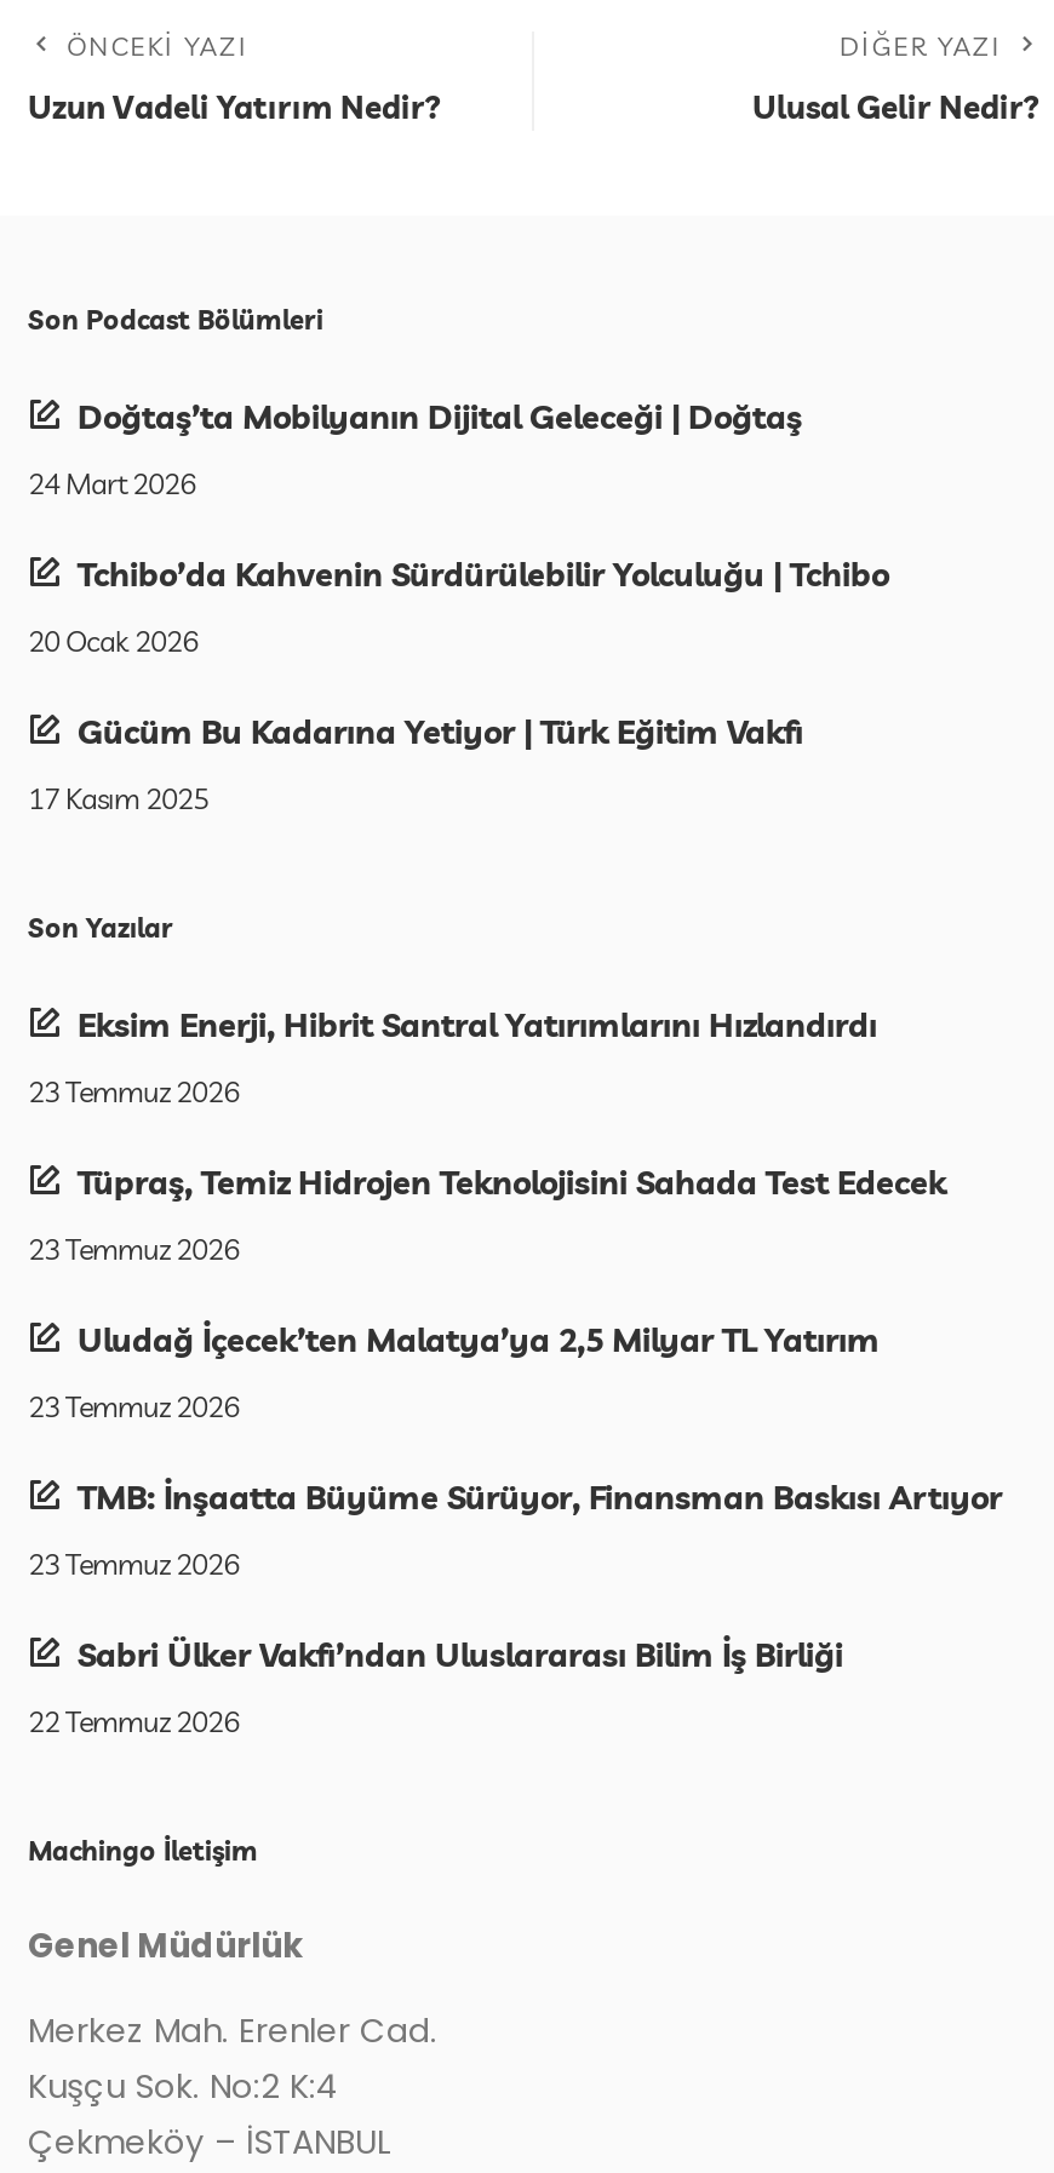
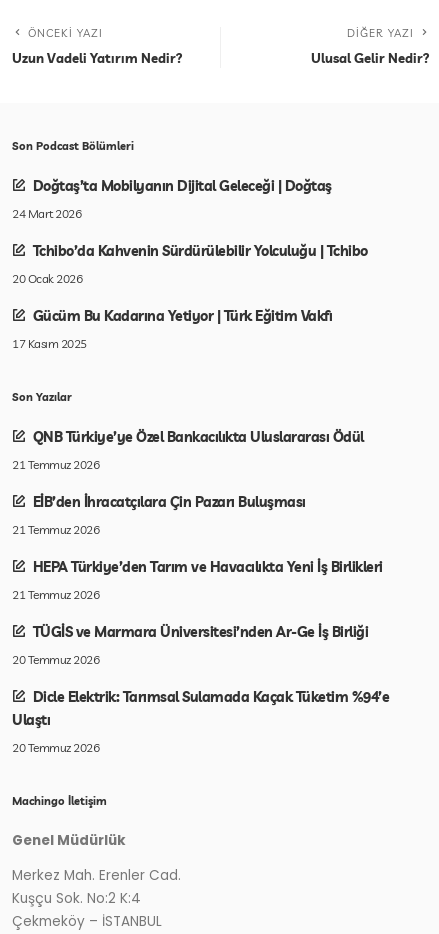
- Eksim Enerji, Hibrit Santral Yatırımlarını Hızlandırdı
+ QNB Türkiye’ye Özel Bankacılıkta Uluslararası Ödül

- 23 Temmuz 2026
+ 21 Temmuz 2026

- Tüpraş, Temiz Hidrojen Teknolojisini Sahada Test Edecek
+ EİB’den İhracatçılara Çin Pazarı Buluşması

- 23 Temmuz 2026
+ 21 Temmuz 2026

- Uludağ İçecek’ten Malatya’ya 2,5 Milyar TL Yatırım
+ HEPA Türkiye’den Tarım ve Havacılıkta Yeni İş Birlikleri

- 23 Temmuz 2026
+ 21 Temmuz 2026

- TMB: İnşaatta Büyüme Sürüyor, Finansman Baskısı Artıyor
+ TÜGİS ve Marmara Üniversitesi’nden Ar-Ge İş Birliği

- 23 Temmuz 2026
+ 20 Temmuz 2026

- Sabri Ülker Vakfı’ndan Uluslararası Bilim İş Birliği
+ Dicle Elektrik: Tarımsal Sulamada Kaçak Tüketim %94’e
+ Ulaştı

- 22 Temmuz 2026
+ 20 Temmuz 2026
